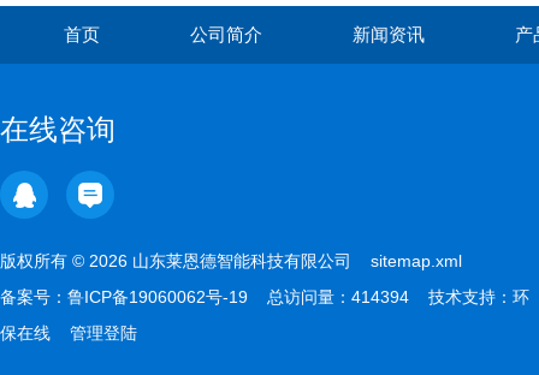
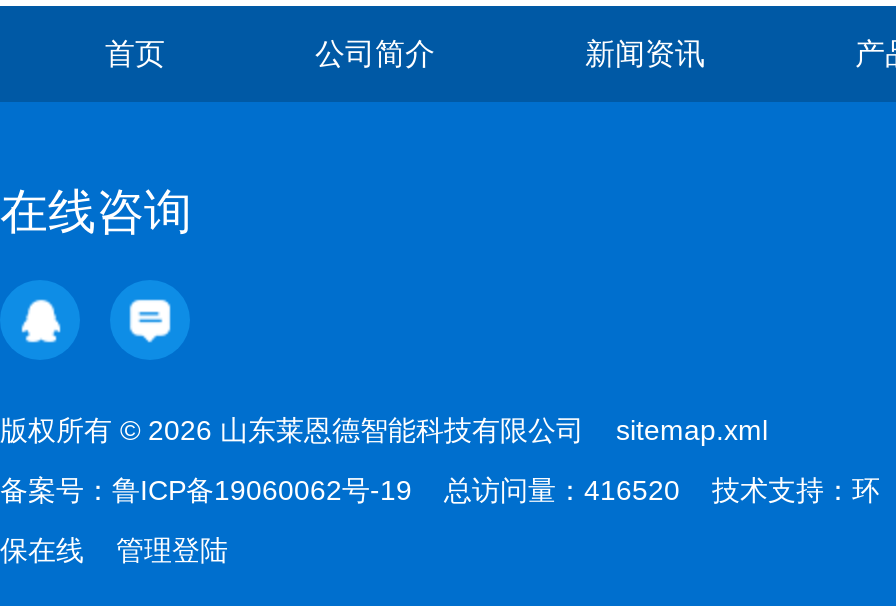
- 备案号：鲁ICP备19060062号-19总访问量：414394 技术支持：环
+ 备案号：鲁ICP备19060062号-19总访问量：416520 技术支持：环
